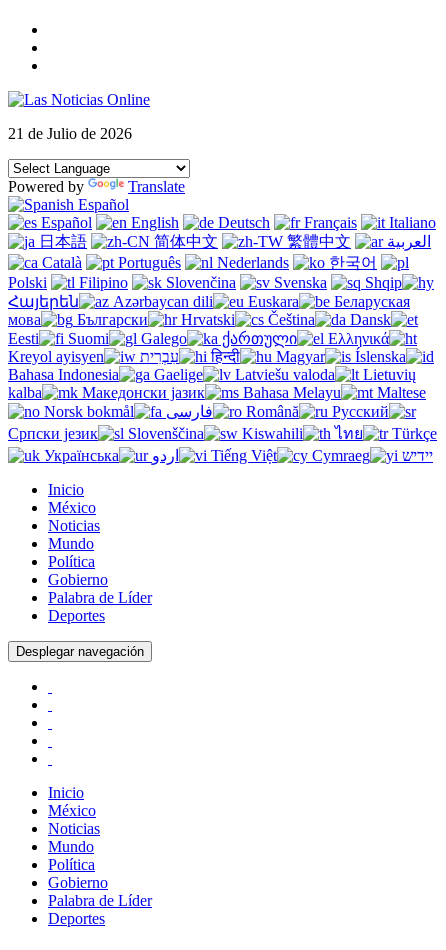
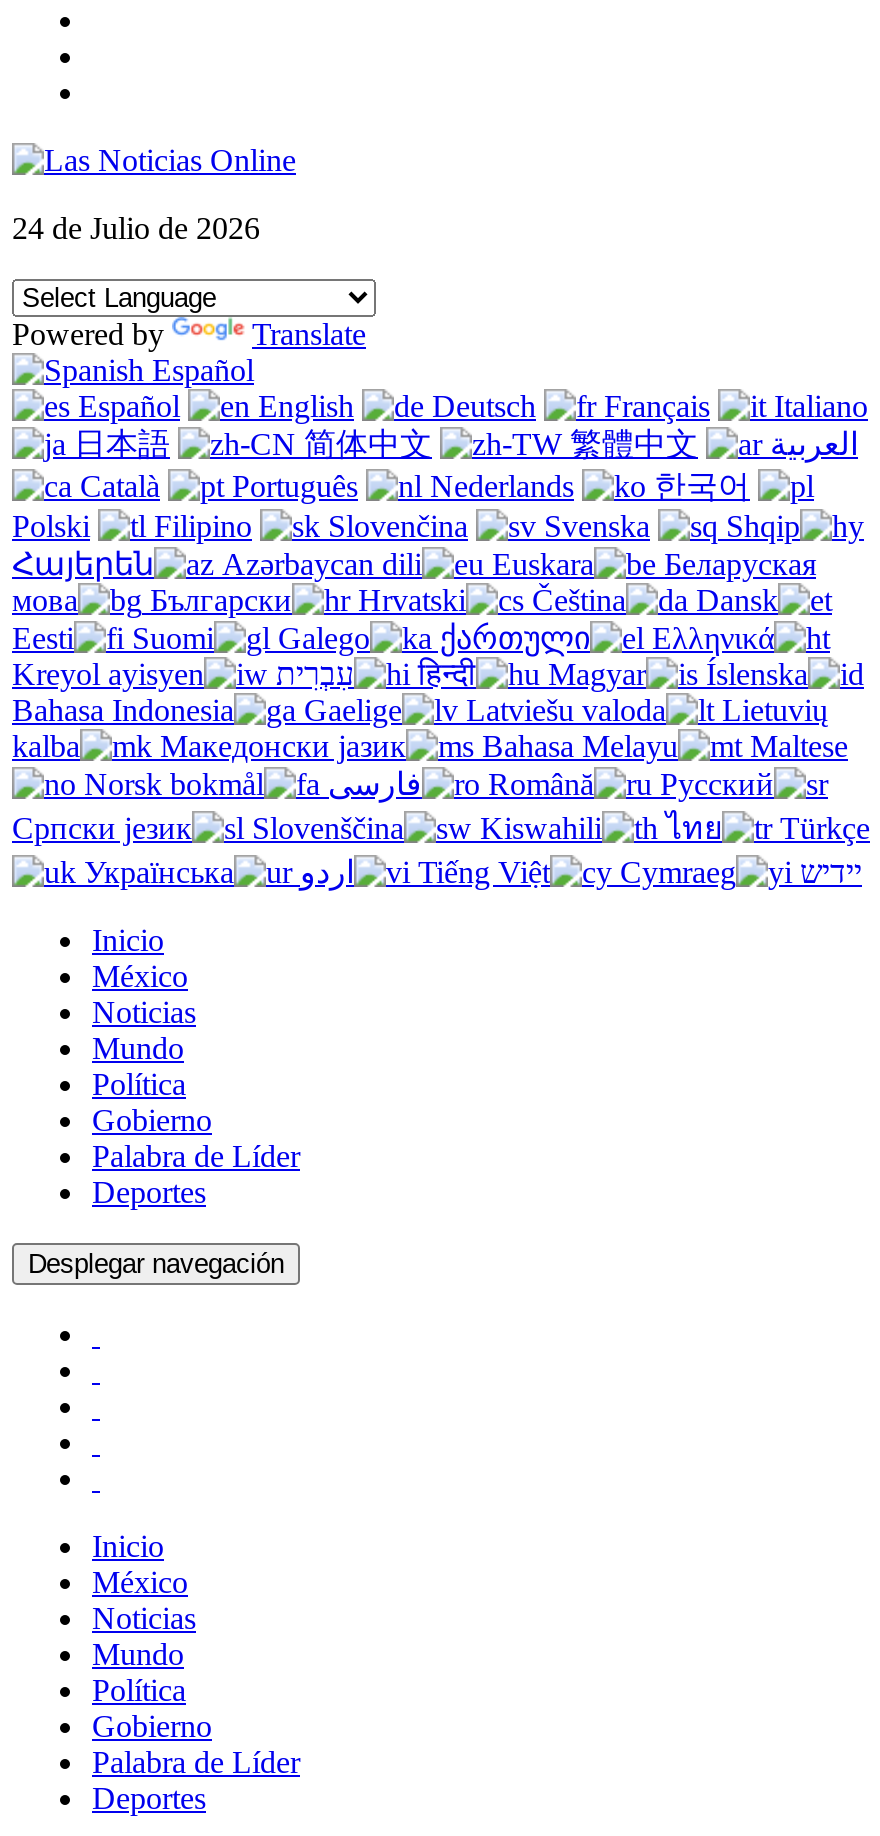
- 21 de Julio de 2026
+ 24 de Julio de 2026
